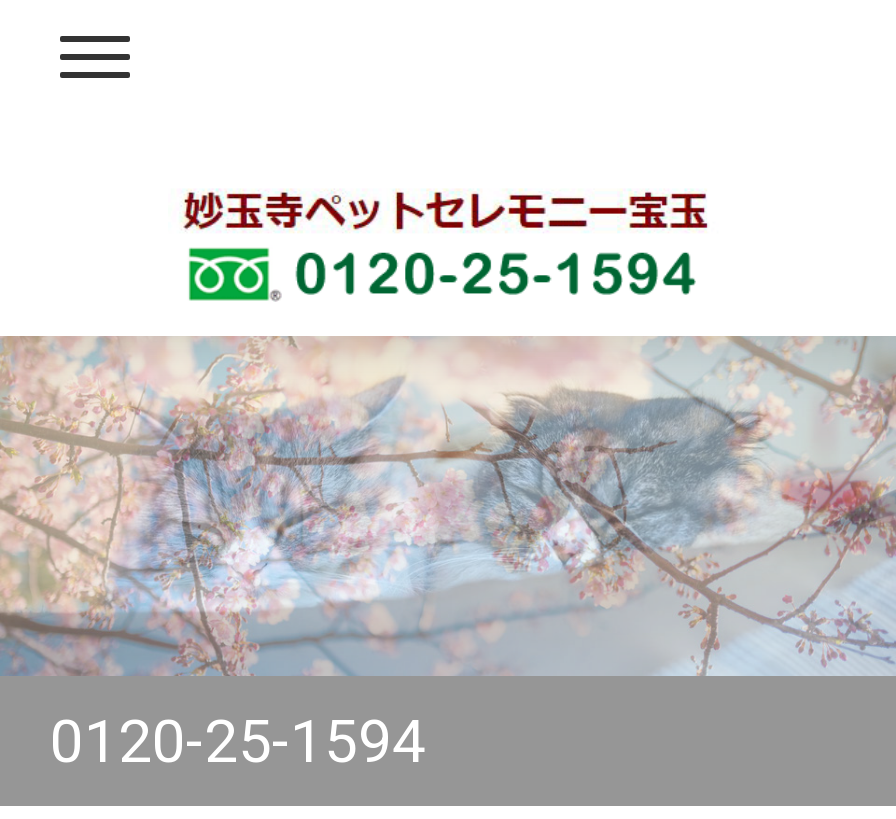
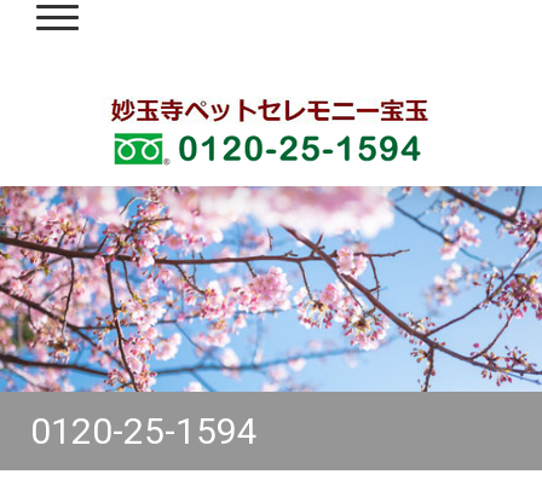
- [image]
+ [image]
